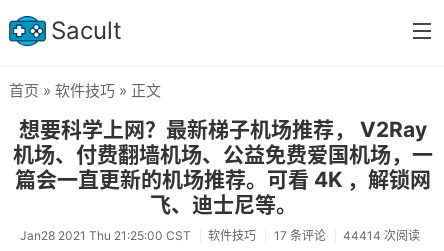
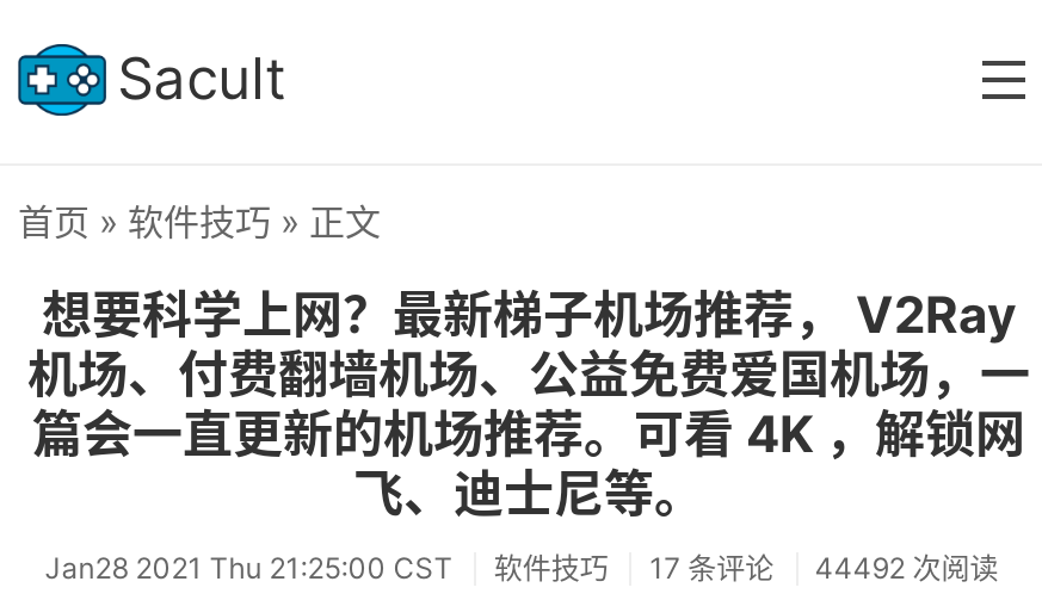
- 44414 次阅读
+ 44492 次阅读
